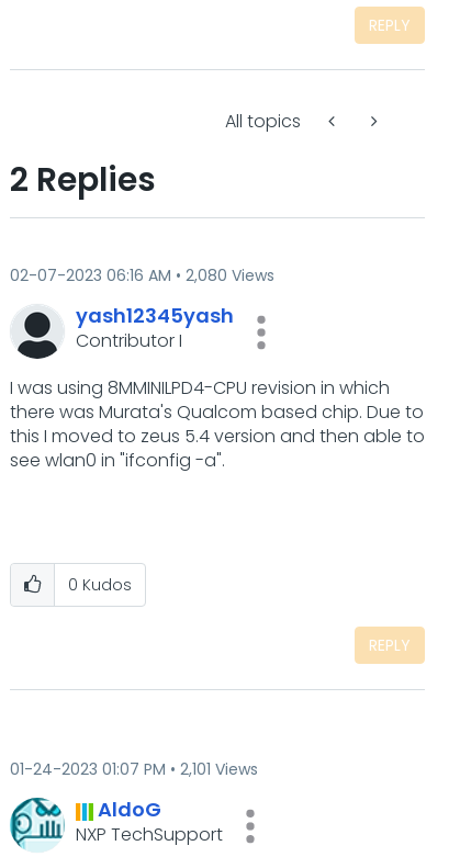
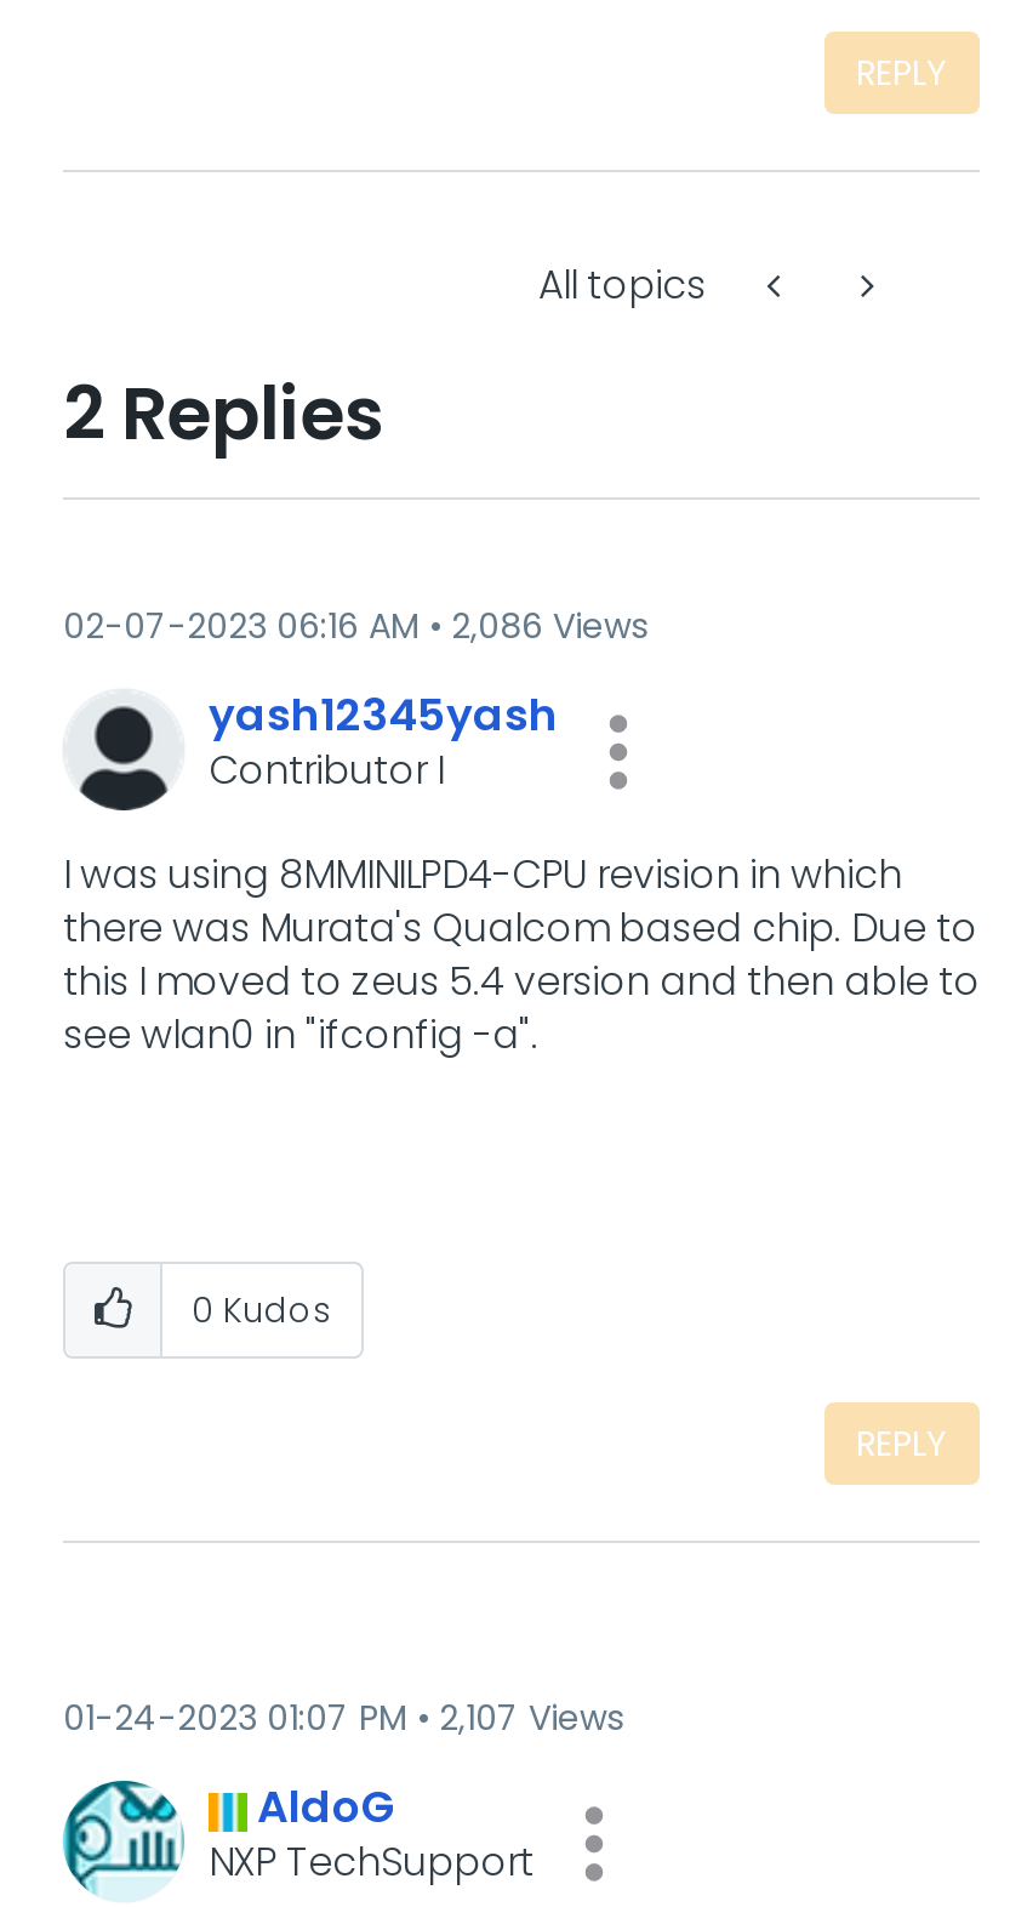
- 02-07-2023 06:16 AM 2,080 Views
+ 02-07-2023 06:16 AM 2,086 Views

- 01-24-2023 01:07 PM 2,101 Views
+ 01-24-2023 01:07 PM 2,107 Views
